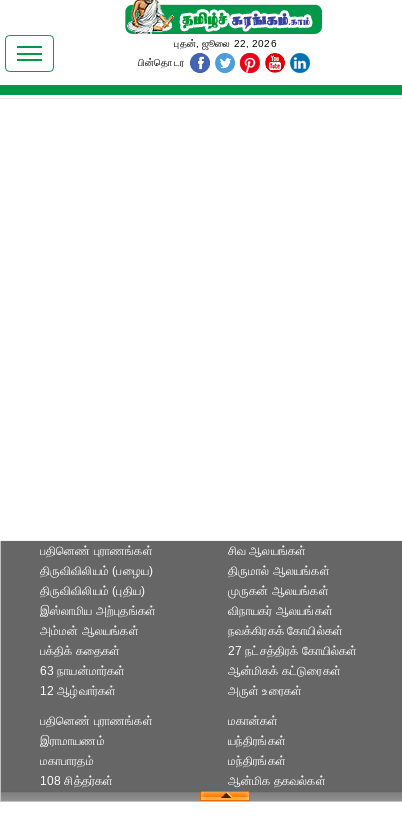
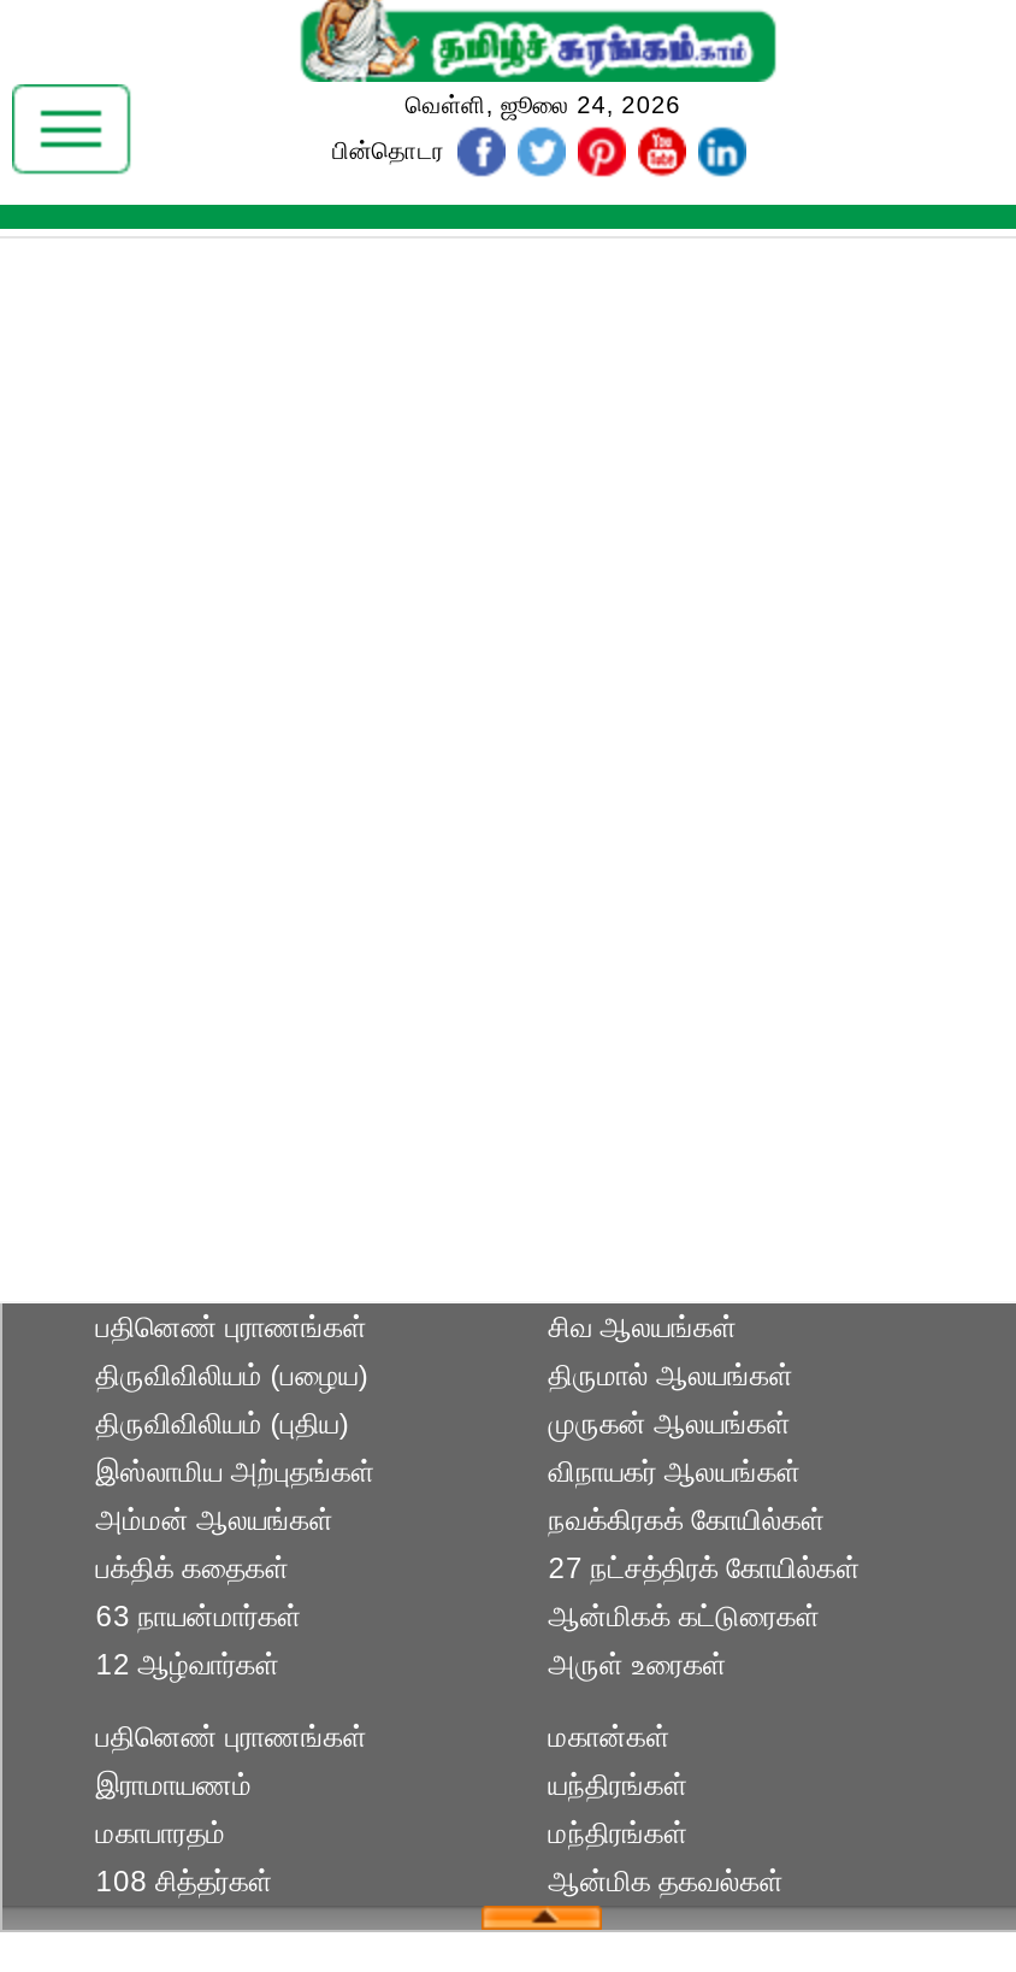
- புதன், ஜூலை 22, 2026
+ வெள்ளி, ஜூலை 24, 2026
